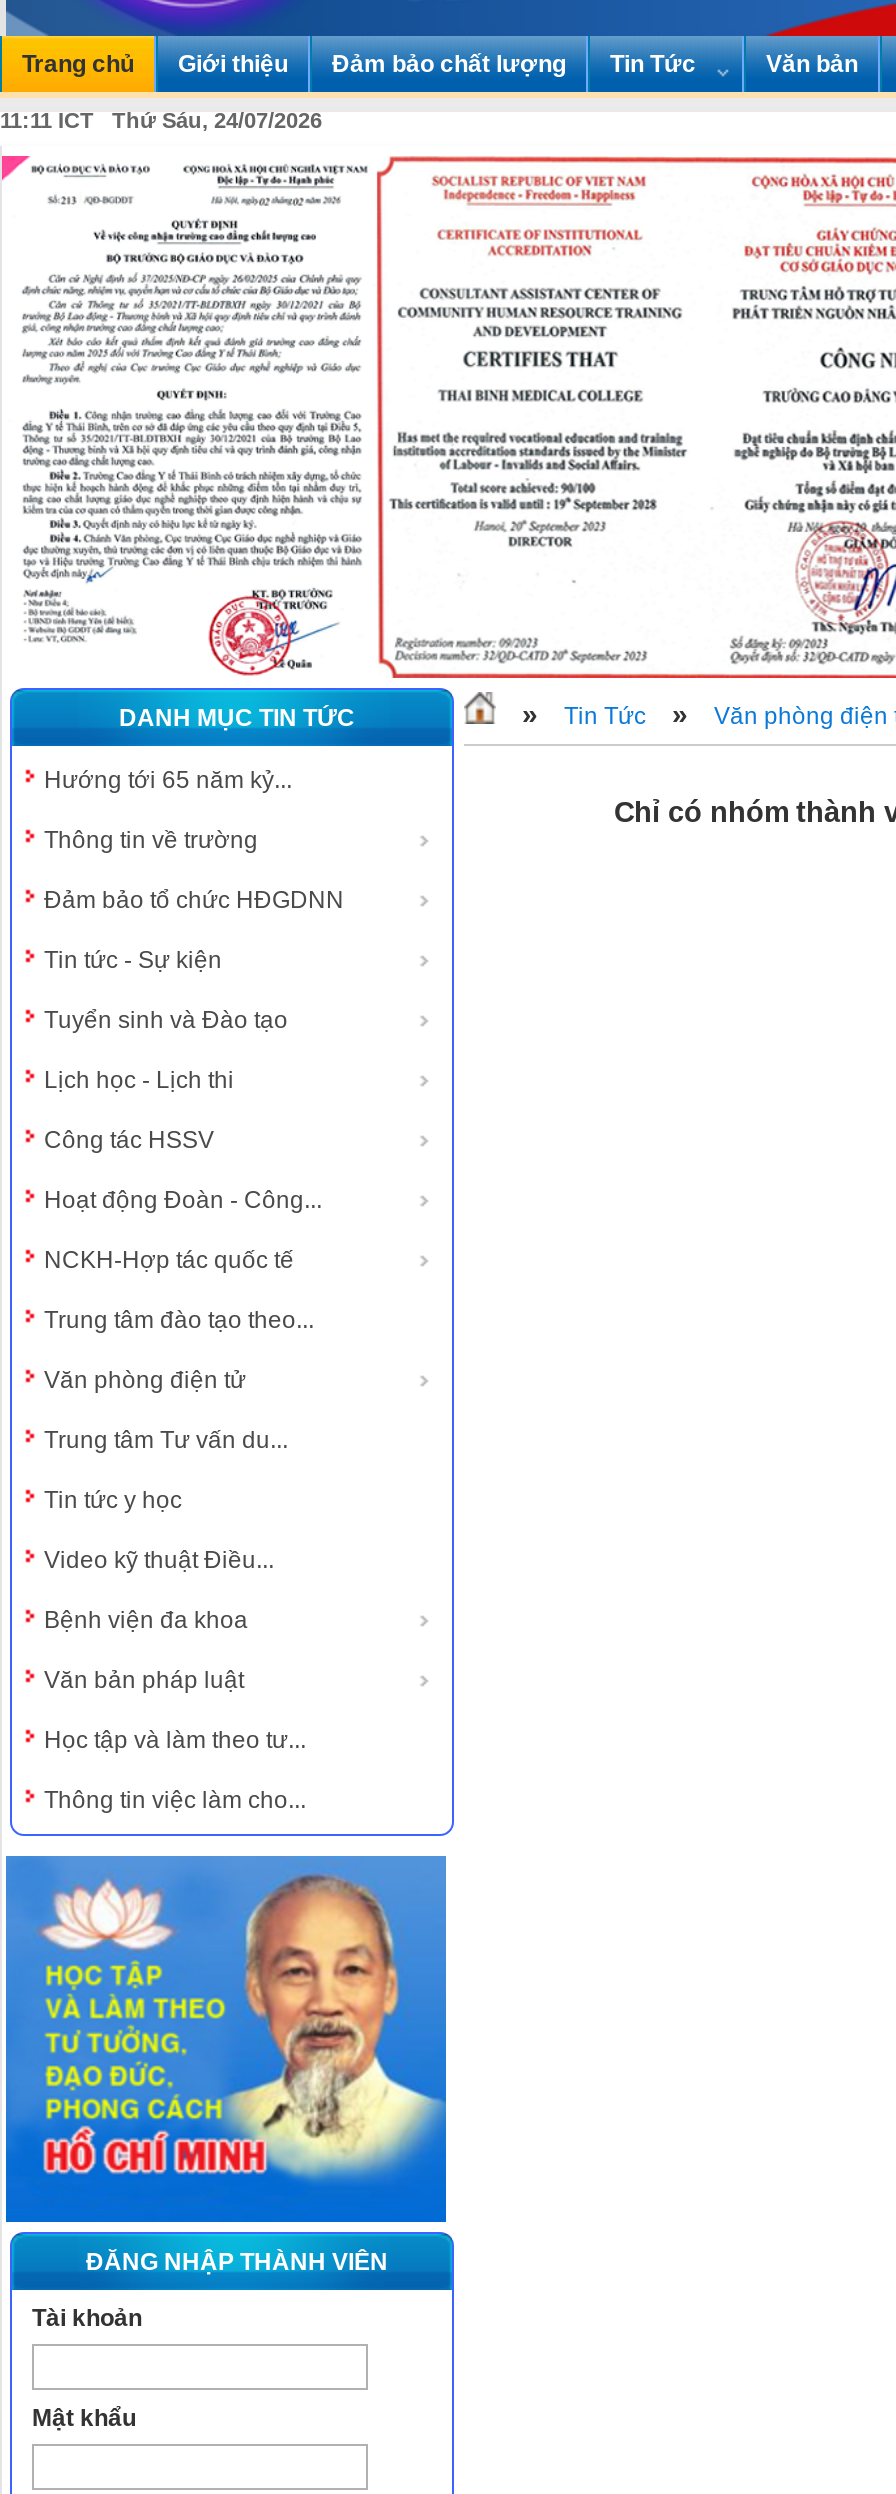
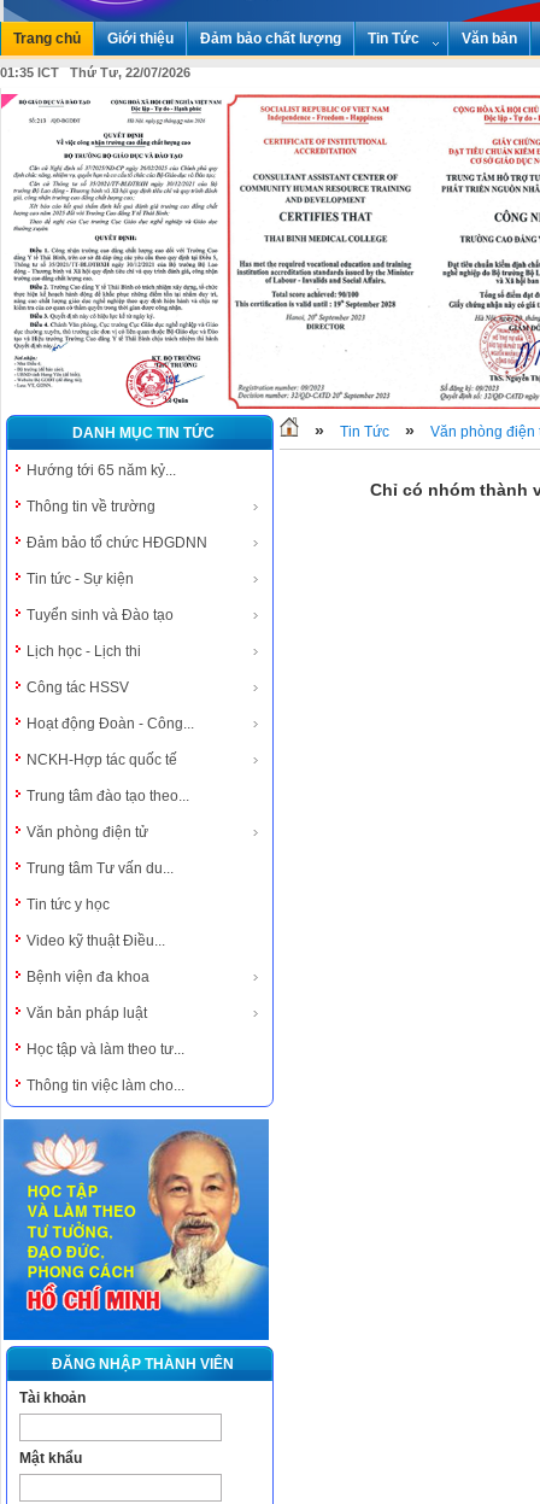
- 11:11 ICT Thứ Sáu, 24/07/2026
+ 01:35 ICT Thứ Tư, 22/07/2026
